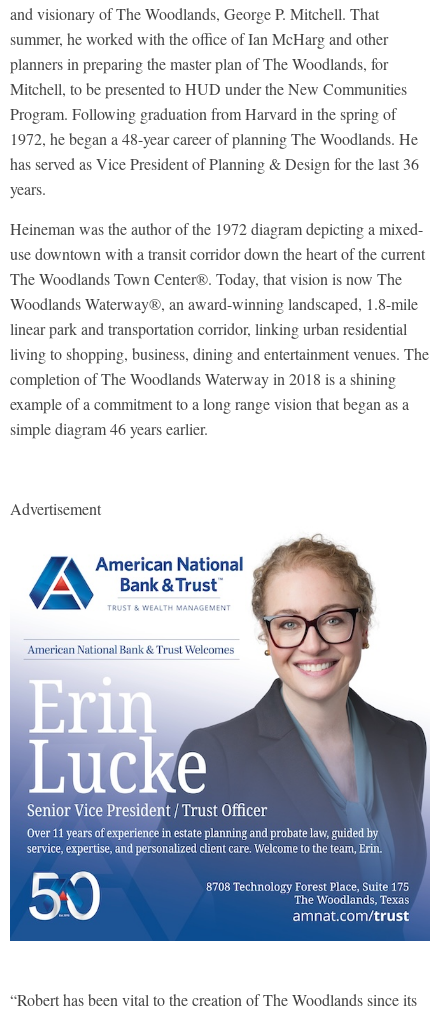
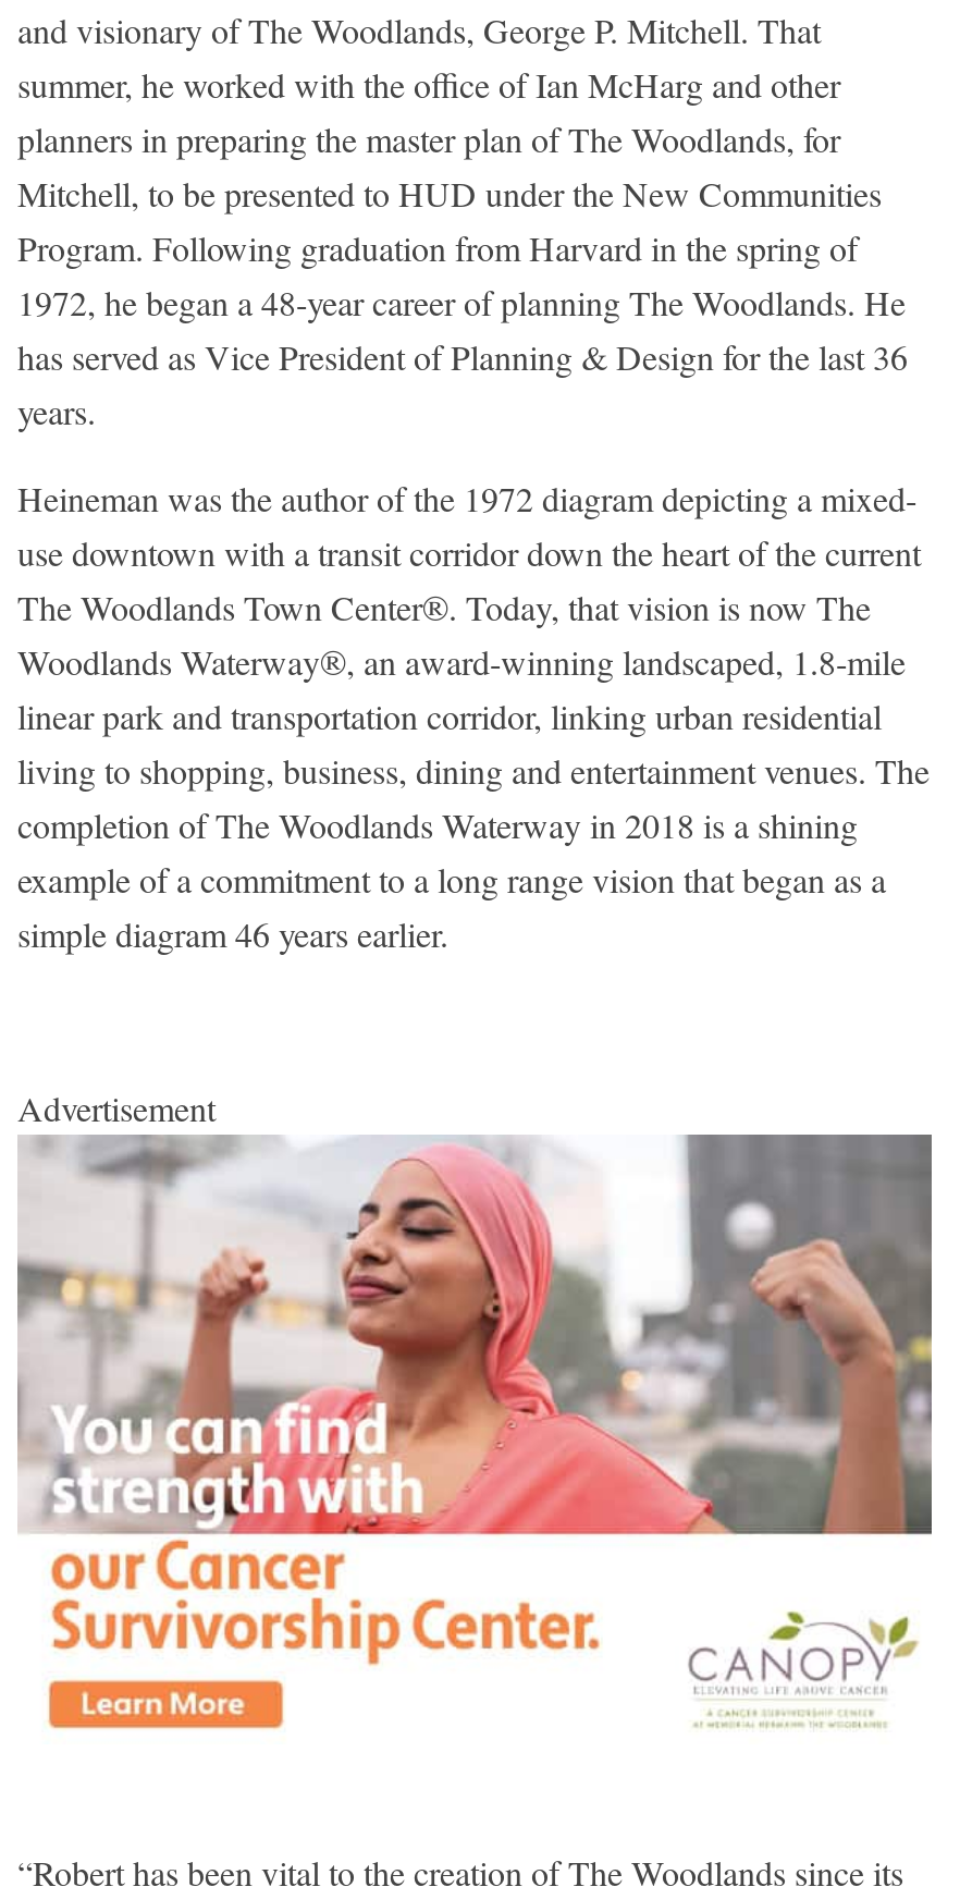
- [image]
+ [image]
